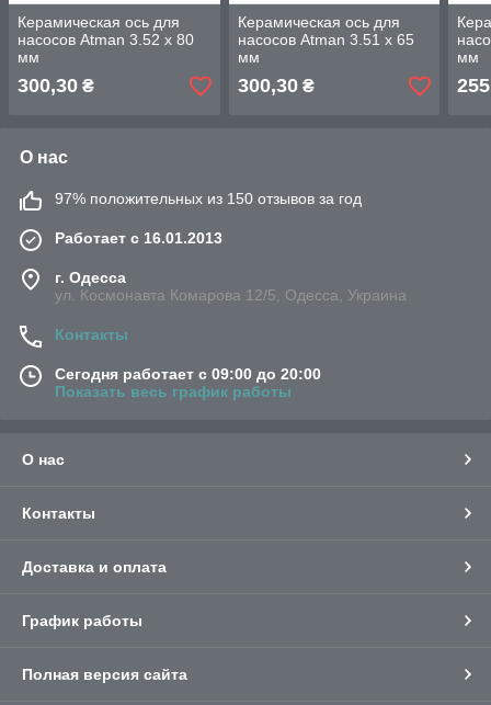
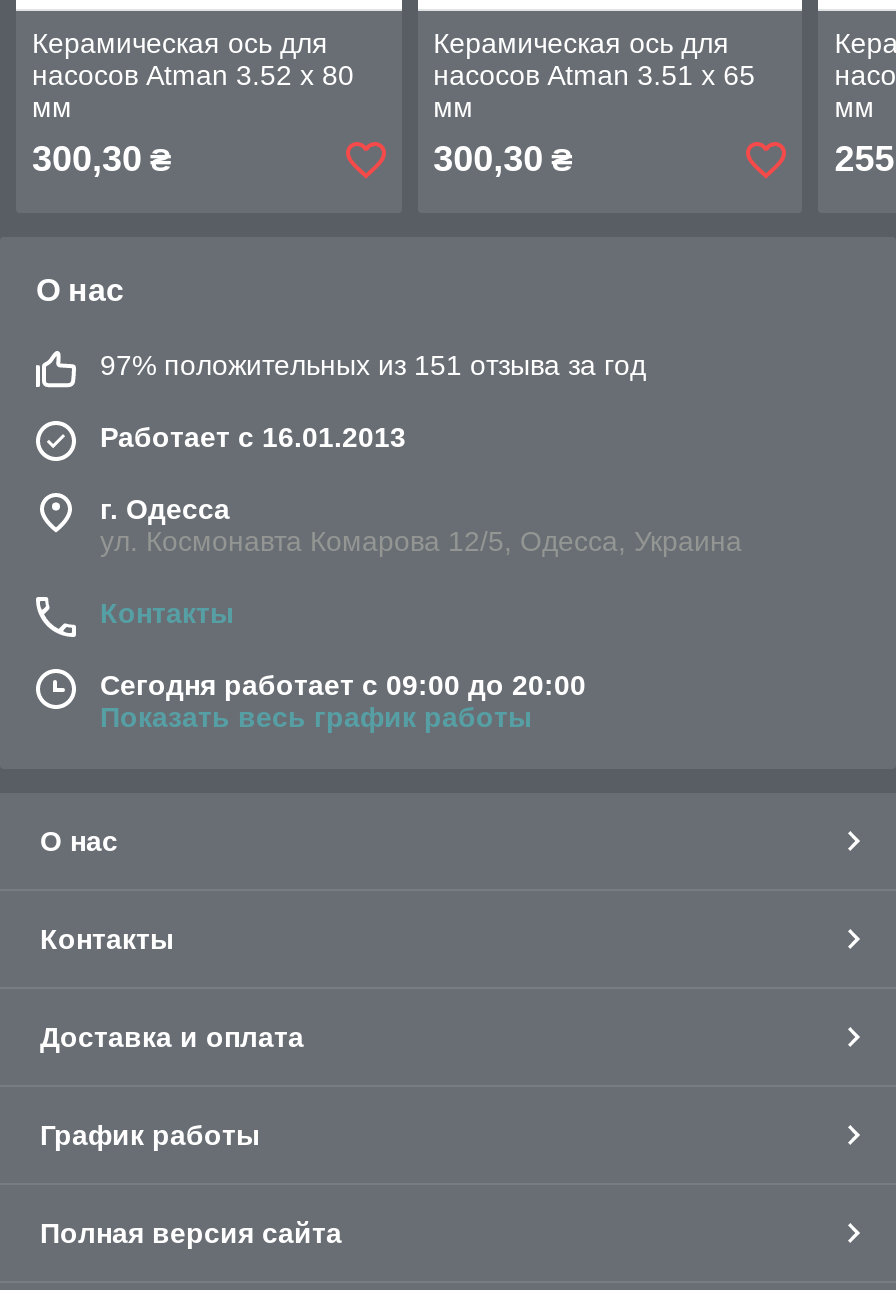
- 97% положительных из 150 отзывов за год
+ 97% положительных из 151 отзыва за год
